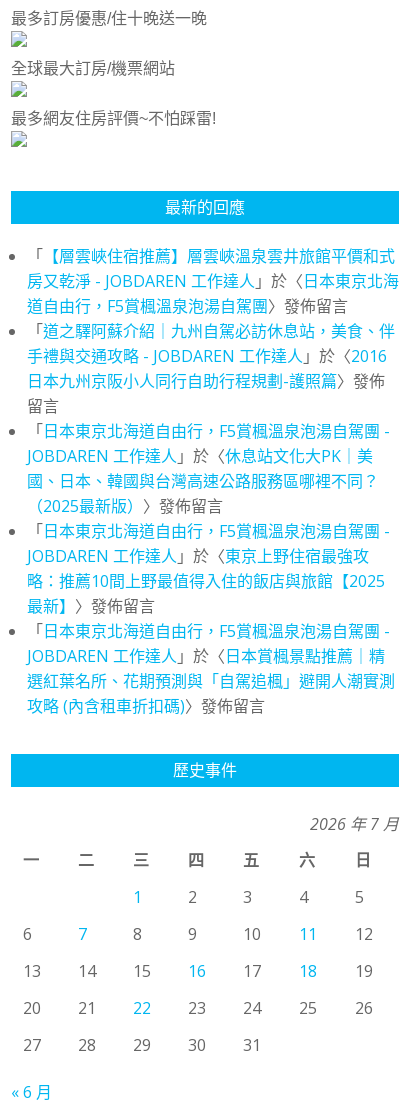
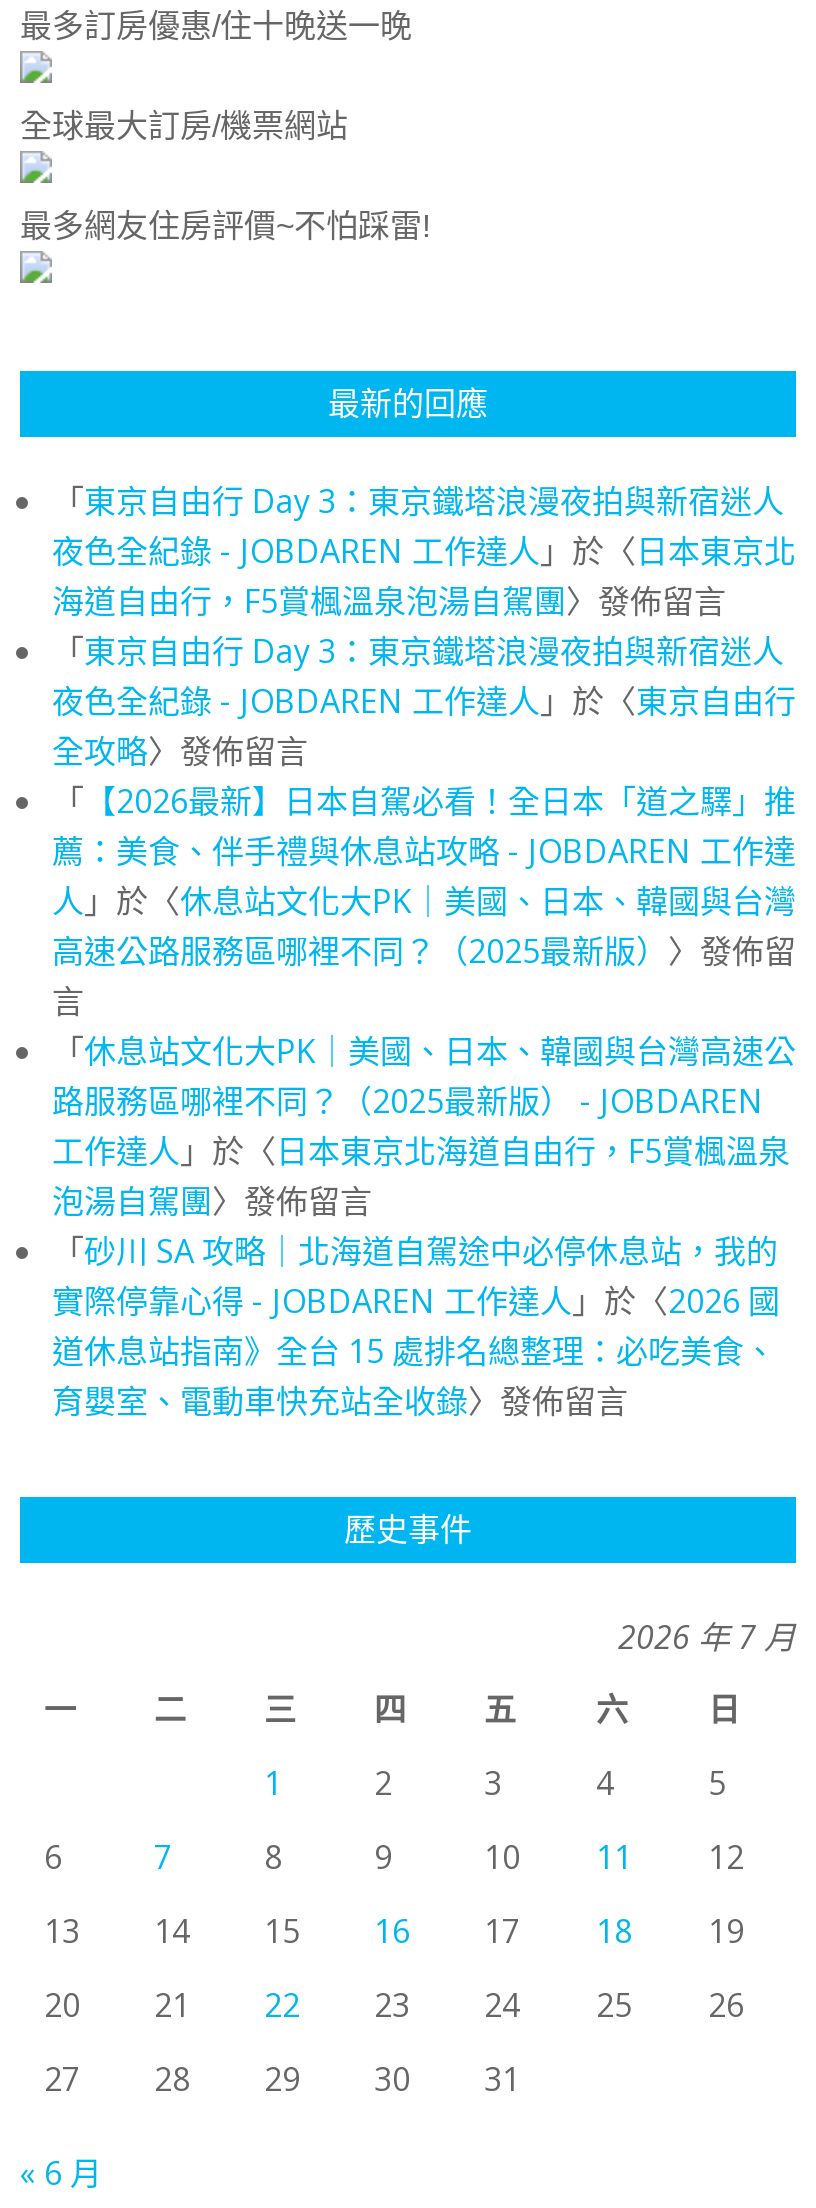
- 「【層雲峽住宿推薦】層雲峽溫泉雲井旅館平價和式
- 房又乾淨 - JOBDAREN 工作達人」於〈日本東京北海
- 道自由行，F5賞楓溫泉泡湯自駕團〉發佈留言
- 「道之驛阿蘇介紹｜九州自駕必訪休息站，美食、伴
- 手禮與交通攻略 - JOBDAREN 工作達人」於〈2016
- 日本九州京阪小人同行自助行程規劃-護照篇〉發佈
- 留言
- 「日本東京北海道自由行，F5賞楓溫泉泡湯自駕團 -
- JOBDAREN 工作達人」於〈休息站文化大PK｜美
- 國、日本、韓國與台灣高速公路服務區哪裡不同？
- （2025最新版）〉發佈留言
- 「日本東京北海道自由行，F5賞楓溫泉泡湯自駕團 -
- JOBDAREN 工作達人」於〈東京上野住宿最強攻
- 略：推薦10間上野最值得入住的飯店與旅館【2025
- 最新】〉發佈留言
- 「日本東京北海道自由行，F5賞楓溫泉泡湯自駕團 -
- JOBDAREN 工作達人」於〈日本賞楓景點推薦｜精
- 選紅葉名所、花期預測與「自駕追楓」避開人潮實測
- 攻略 (內含租車折扣碼)〉發佈留言
+ 「東京自由行 Day 3：東京鐵塔浪漫夜拍與新宿迷人
+ 夜色全紀錄 - JOBDAREN 工作達人」於〈日本東京北
+ 海道自由行，F5賞楓溫泉泡湯自駕團〉發佈留言
+ 「東京自由行 Day 3：東京鐵塔浪漫夜拍與新宿迷人
+ 夜色全紀錄 - JOBDAREN 工作達人」於〈東京自由行
+ 全攻略〉發佈留言
+ 「【2026最新】日本自駕必看！全日本「道之驛」推
+ 薦：美食、伴手禮與休息站攻略 - JOBDAREN 工作達
+ 人」於〈休息站文化大PK｜美國、日本、韓國與台灣
+ 高速公路服務區哪裡不同？（2025最新版）〉發佈留
+ 言
+ 「休息站文化大PK｜美國、日本、韓國與台灣高速公
+ 路服務區哪裡不同？（2025最新版） - JOBDAREN
+ 工作達人」於〈日本東京北海道自由行，F5賞楓溫泉
+ 泡湯自駕團〉發佈留言
+ 「砂川 SA 攻略｜北海道自駕途中必停休息站，我的
+ 實際停靠心得 - JOBDAREN 工作達人」於〈2026 國
+ 道休息站指南》全台 15 處排名總整理：必吃美食、
+ 育嬰室、電動車快充站全收錄〉發佈留言
